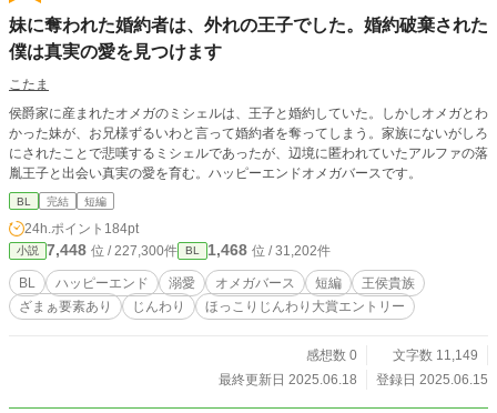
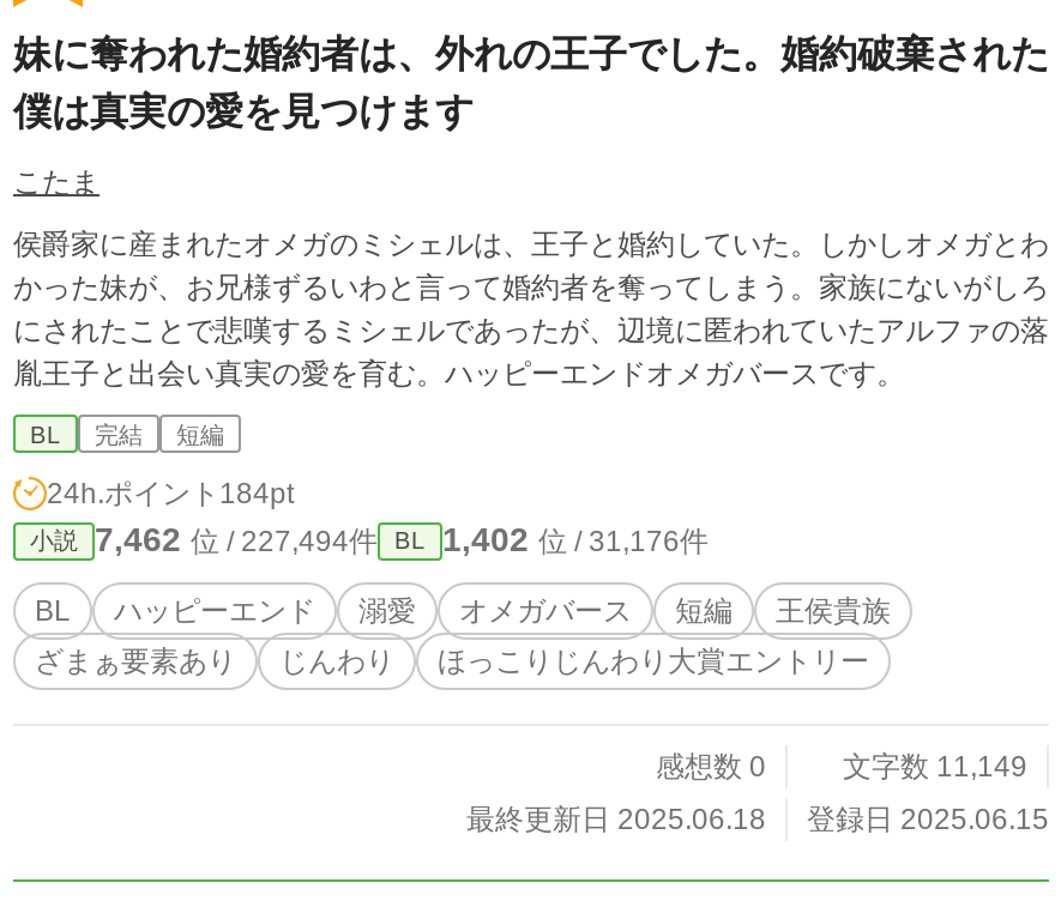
- 7,448位 / 227,300件
+ 7,462位 / 227,494件

- 1,468位 / 31,202件
+ 1,402位 / 31,176件
